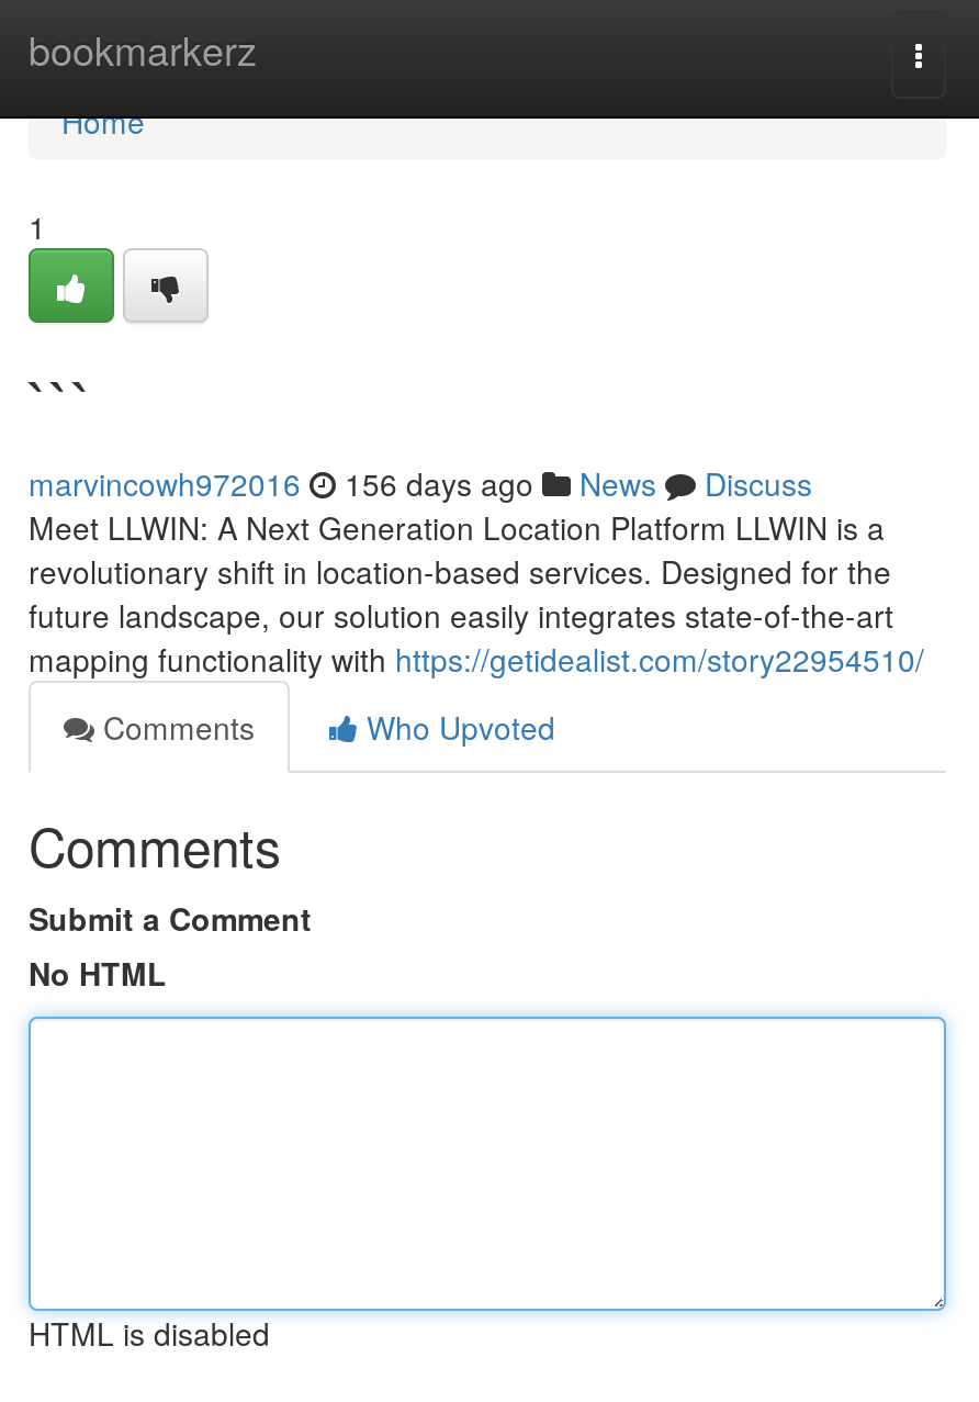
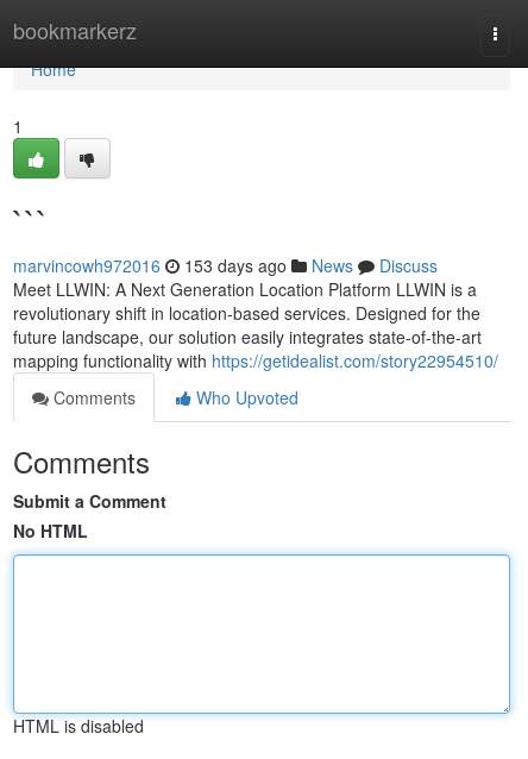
- marvincowh972016 156 days ago News Discuss
+ marvincowh972016 153 days ago News Discuss
